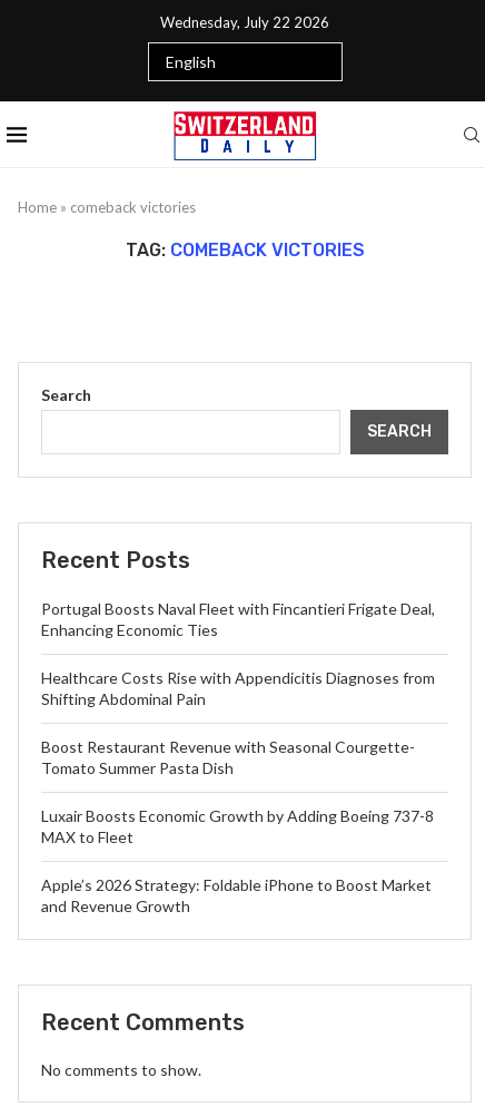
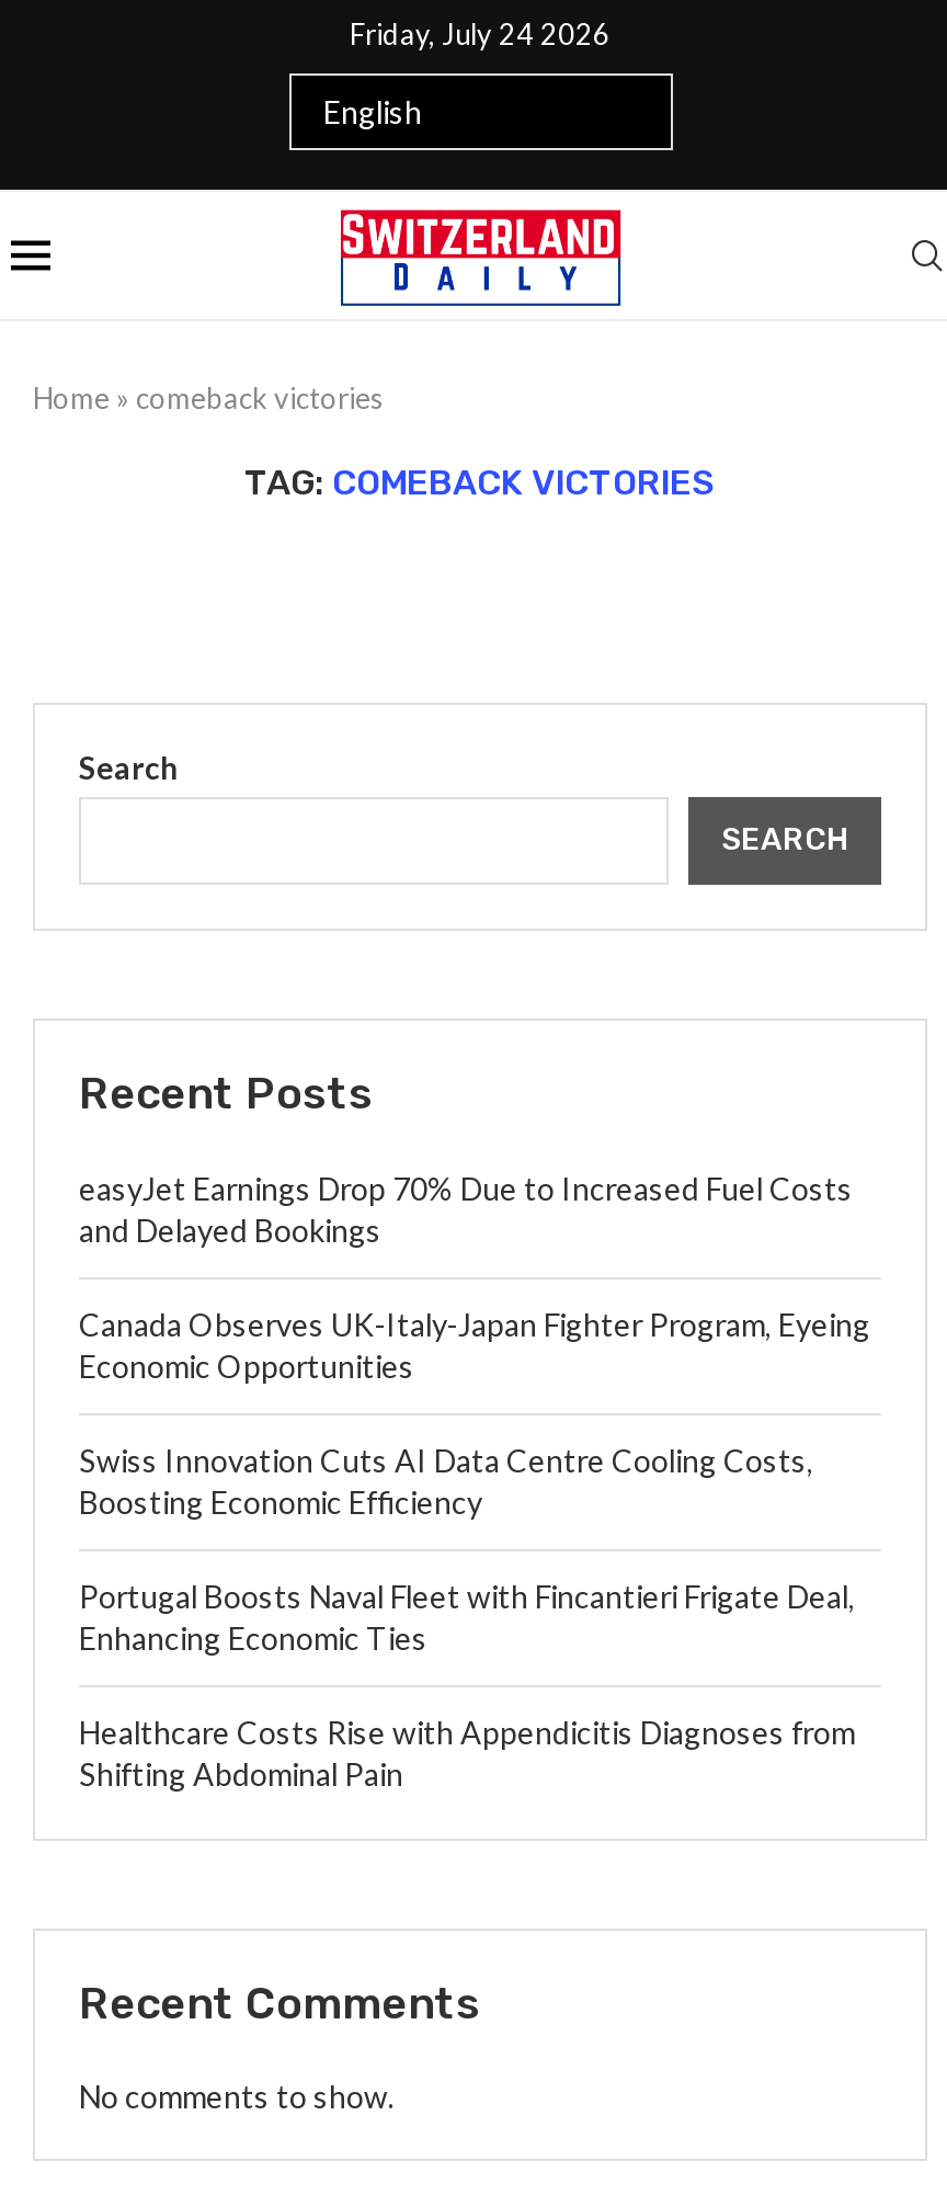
- Wednesday, July 22 2026
+ Friday, July 24 2026

+ easyJet Earnings Drop 70% Due to Increased Fuel Costs
+ and Delayed Bookings
+ Canada Observes UK-Italy-Japan Fighter Program, Eyeing
+ Economic Opportunities
+ Swiss Innovation Cuts AI Data Centre Cooling Costs,
+ Boosting Economic Efficiency

moved down: Portugal Boosts Naval Fleet with Fincantieri Frigate Deal, | Enhancing Economic Ties | Healthcare Costs Rise with Appendicitis Diagnoses from | Shifting Abdominal Pain

- Boost Restaurant Revenue with Seasonal Courgette-
- Tomato Summer Pasta Dish
- Luxair Boosts Economic Growth by Adding Boeing 737-8
- MAX to Fleet
- Apple’s 2026 Strategy: Foldable iPhone to Boost Market
- and Revenue Growth
